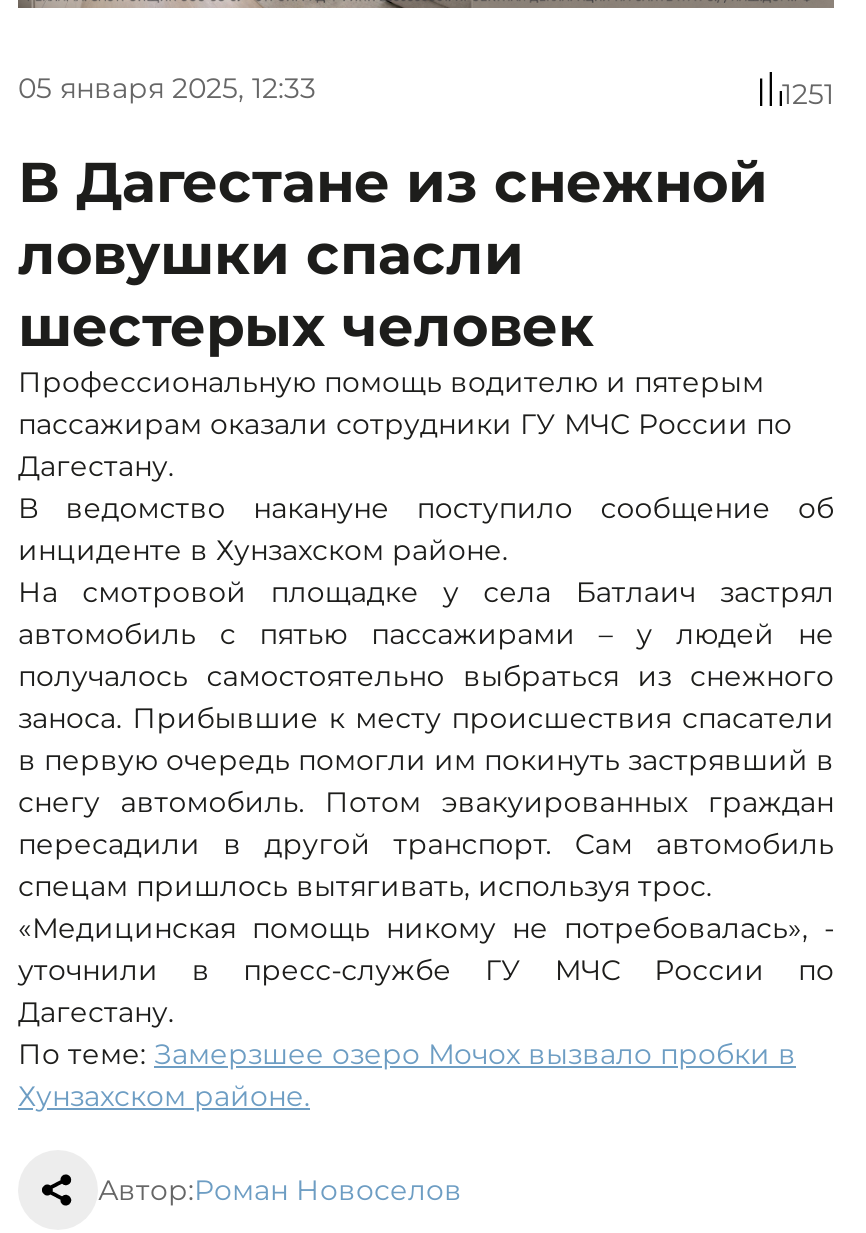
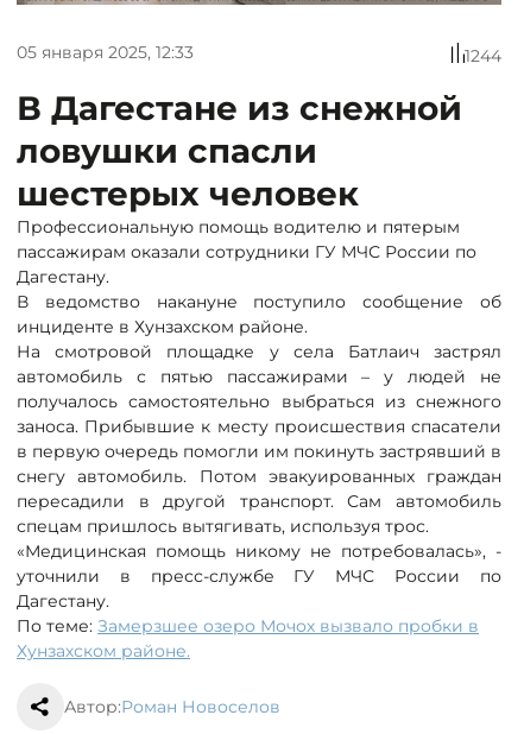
- 1251
+ 1244
